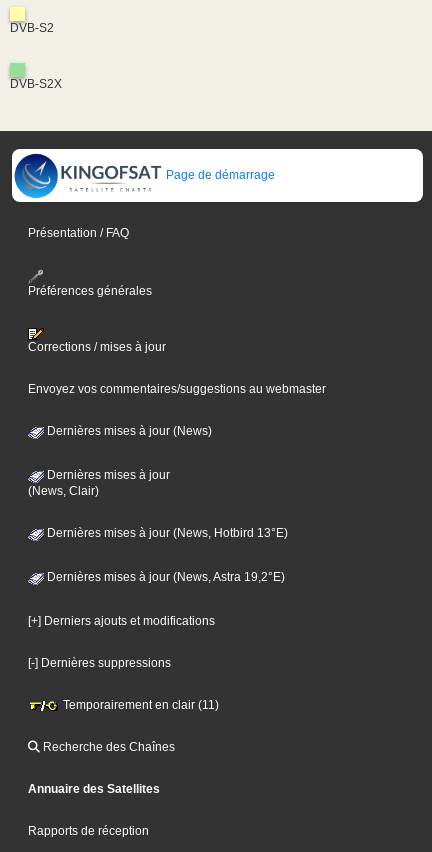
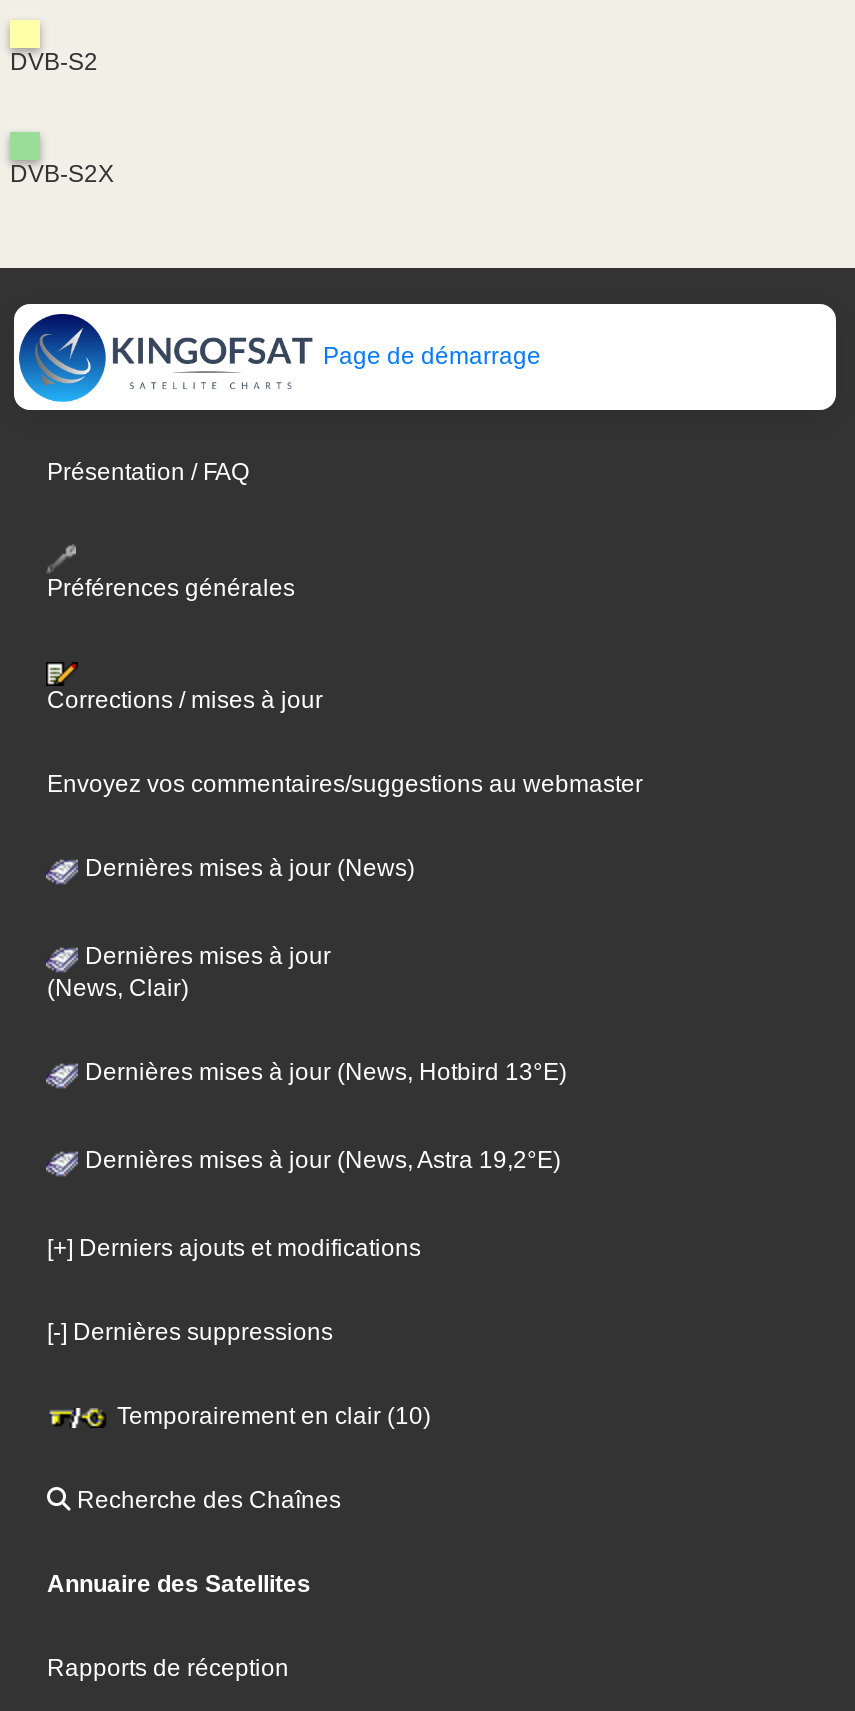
- Temporairement en clair (11)
+ Temporairement en clair (10)
